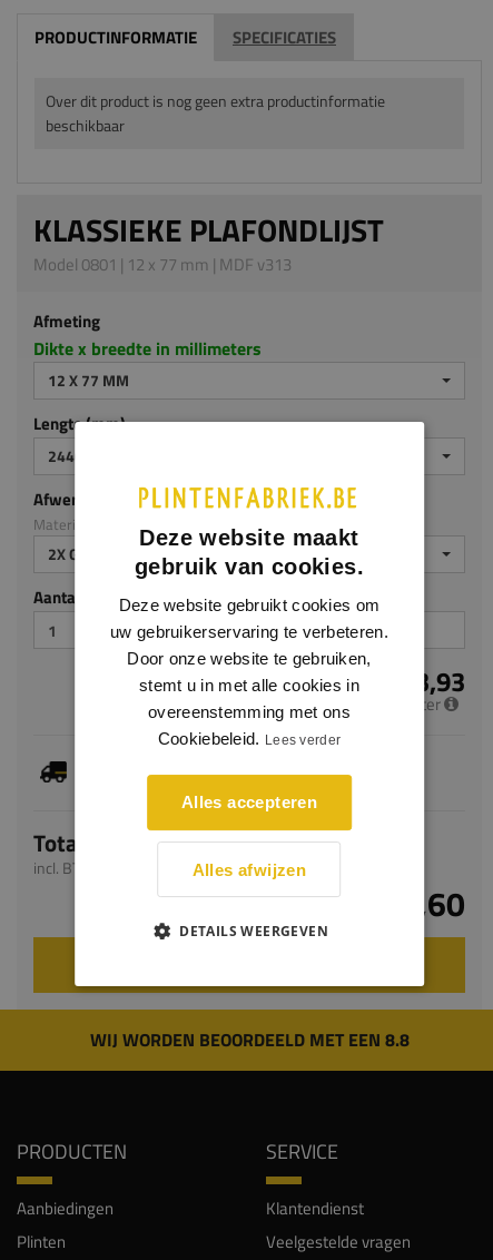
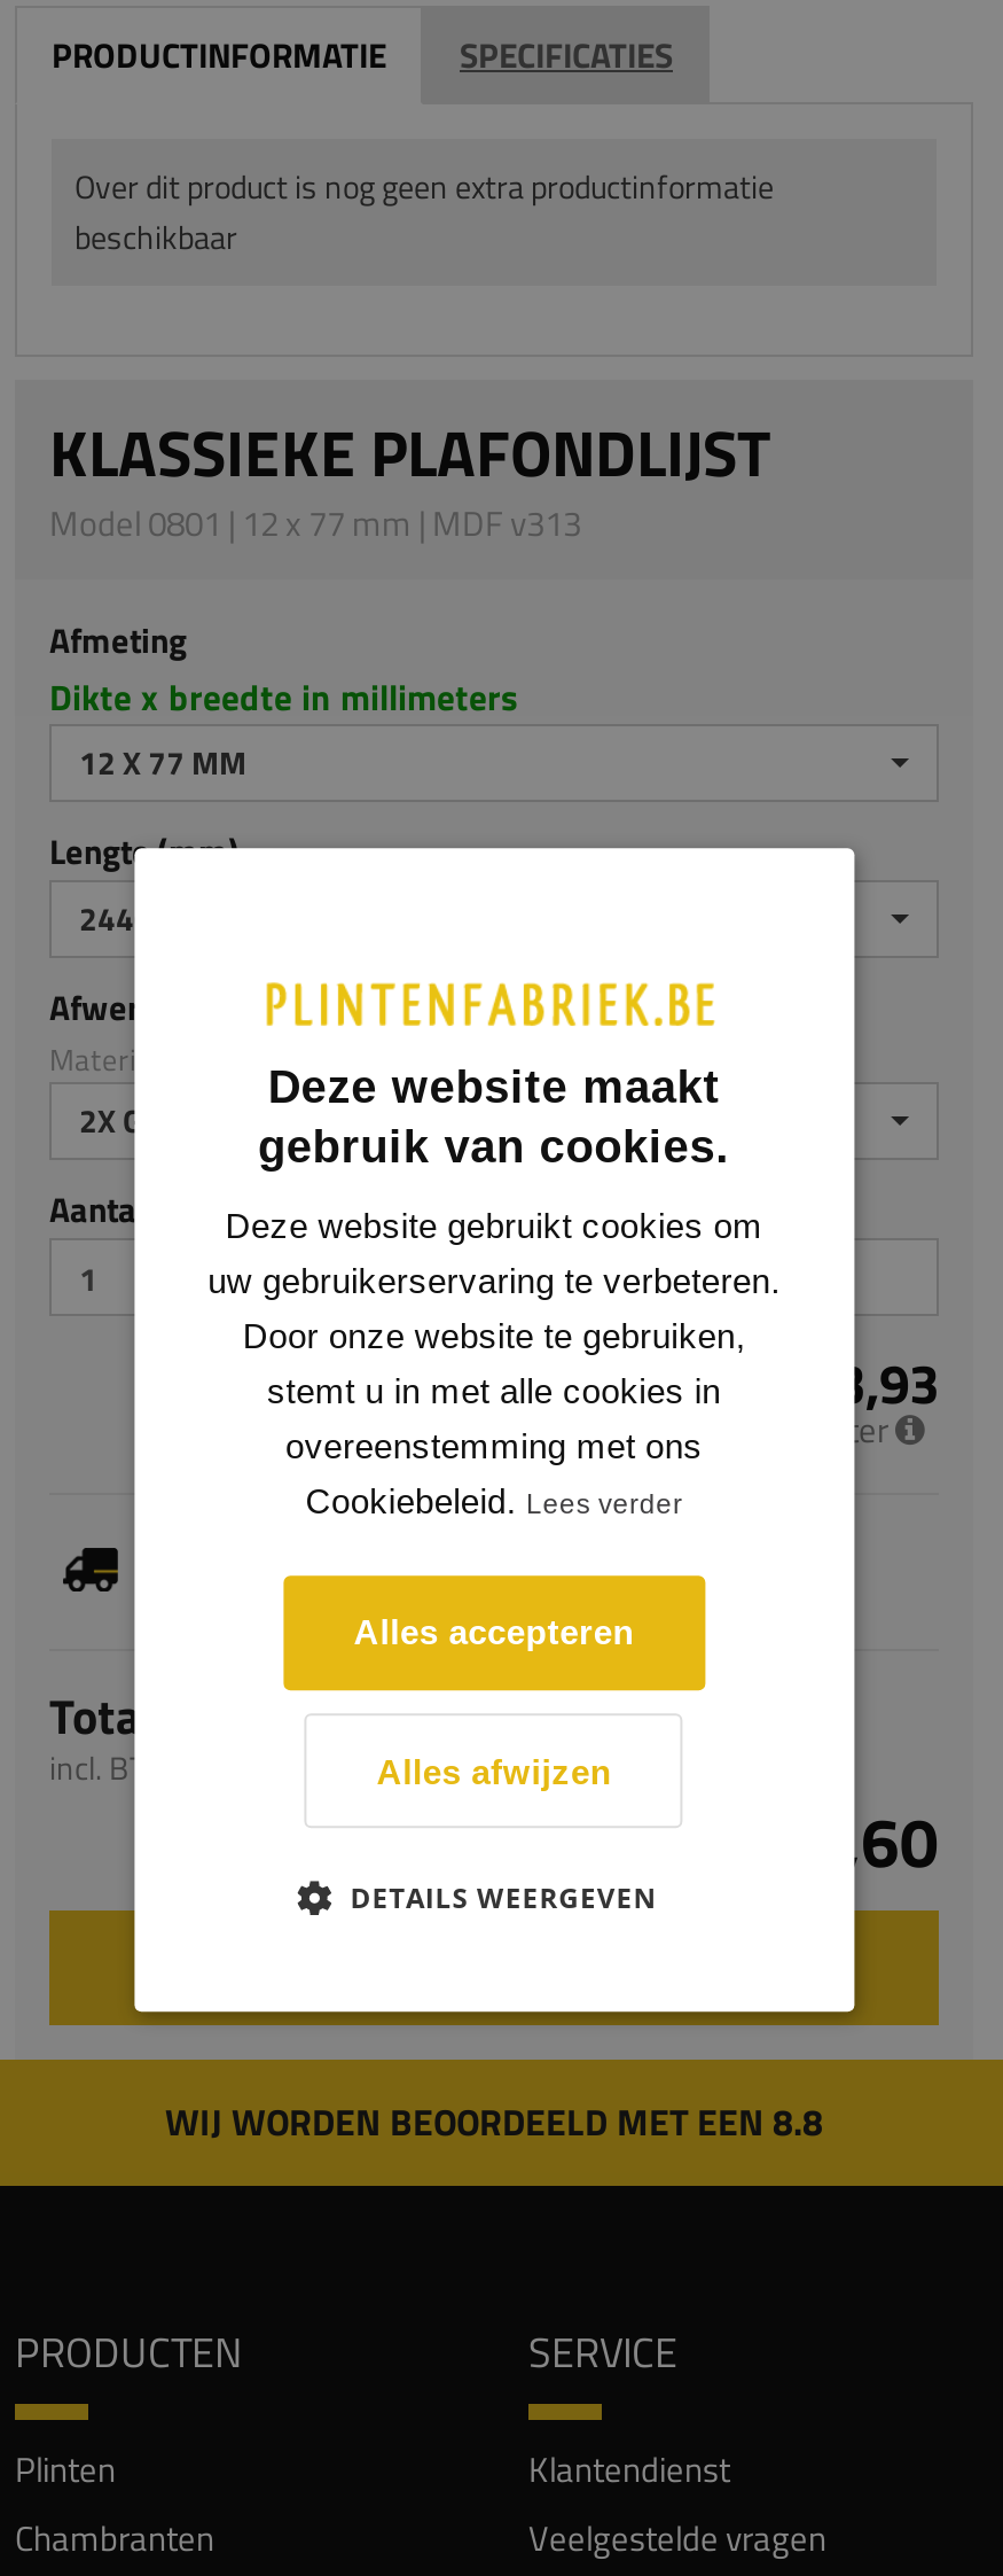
- Aanbiedingen

moved up: Plinten

+ Chambranten
